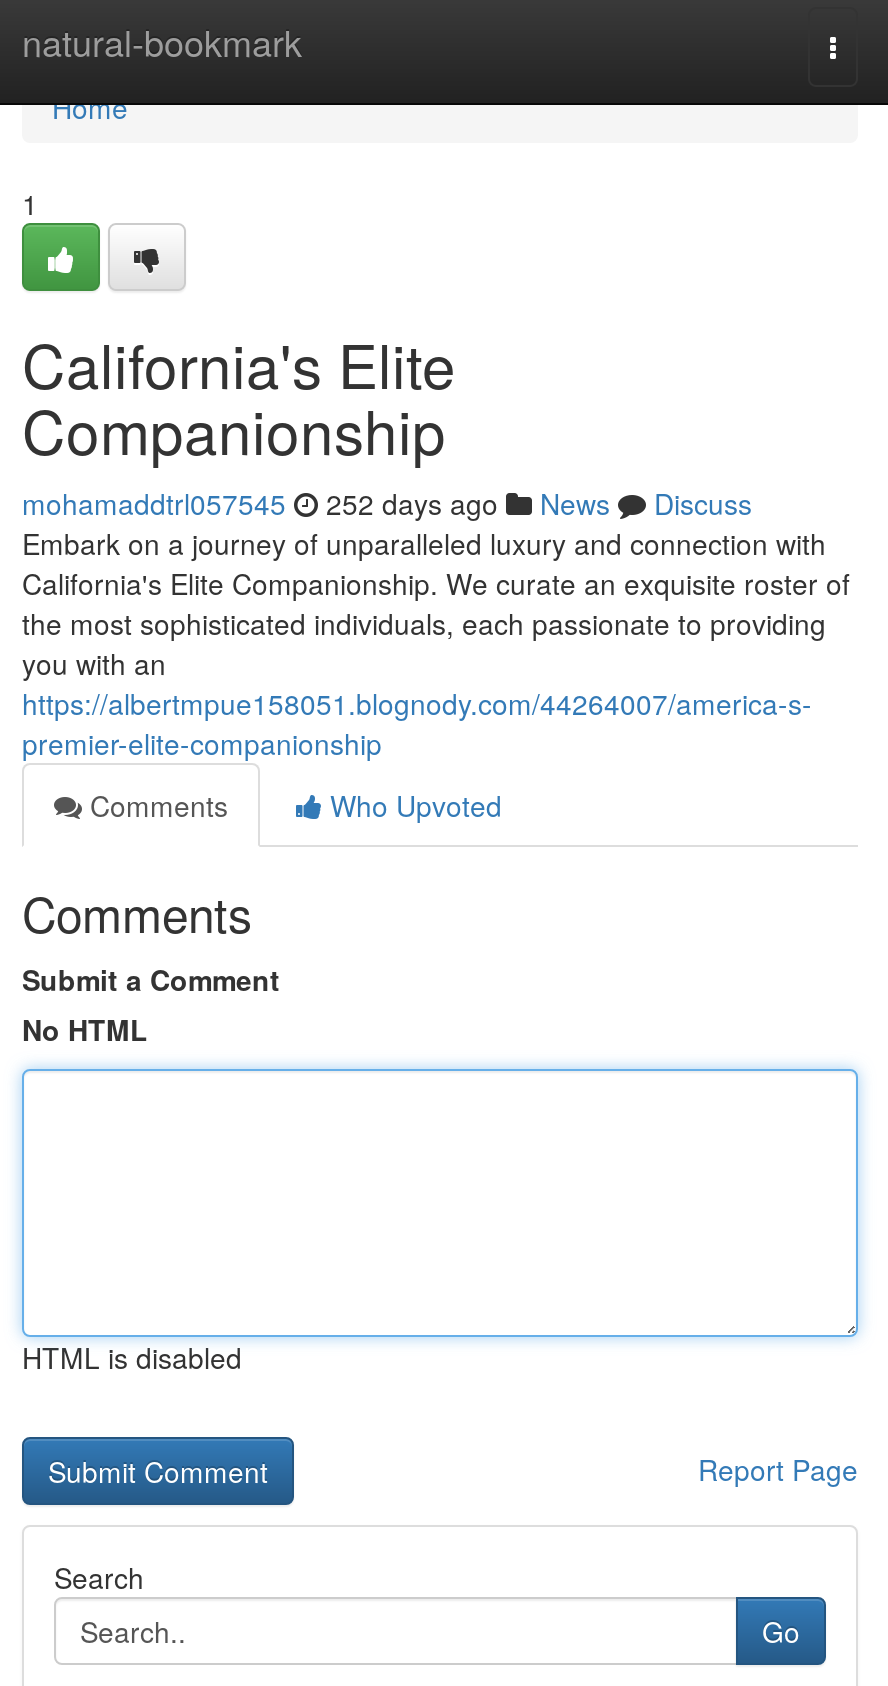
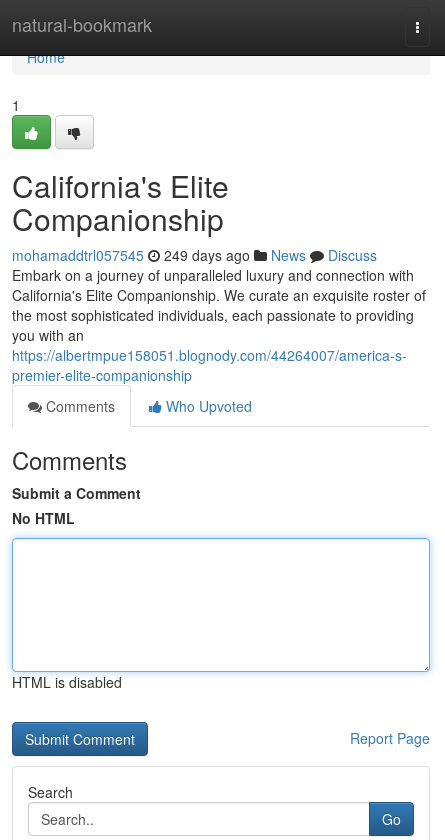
- mohamaddtrl057545 252 days ago News Discuss
+ mohamaddtrl057545 249 days ago News Discuss
